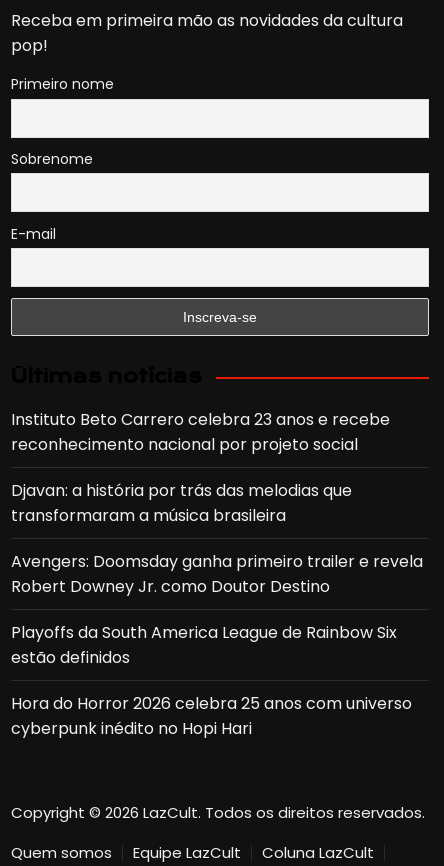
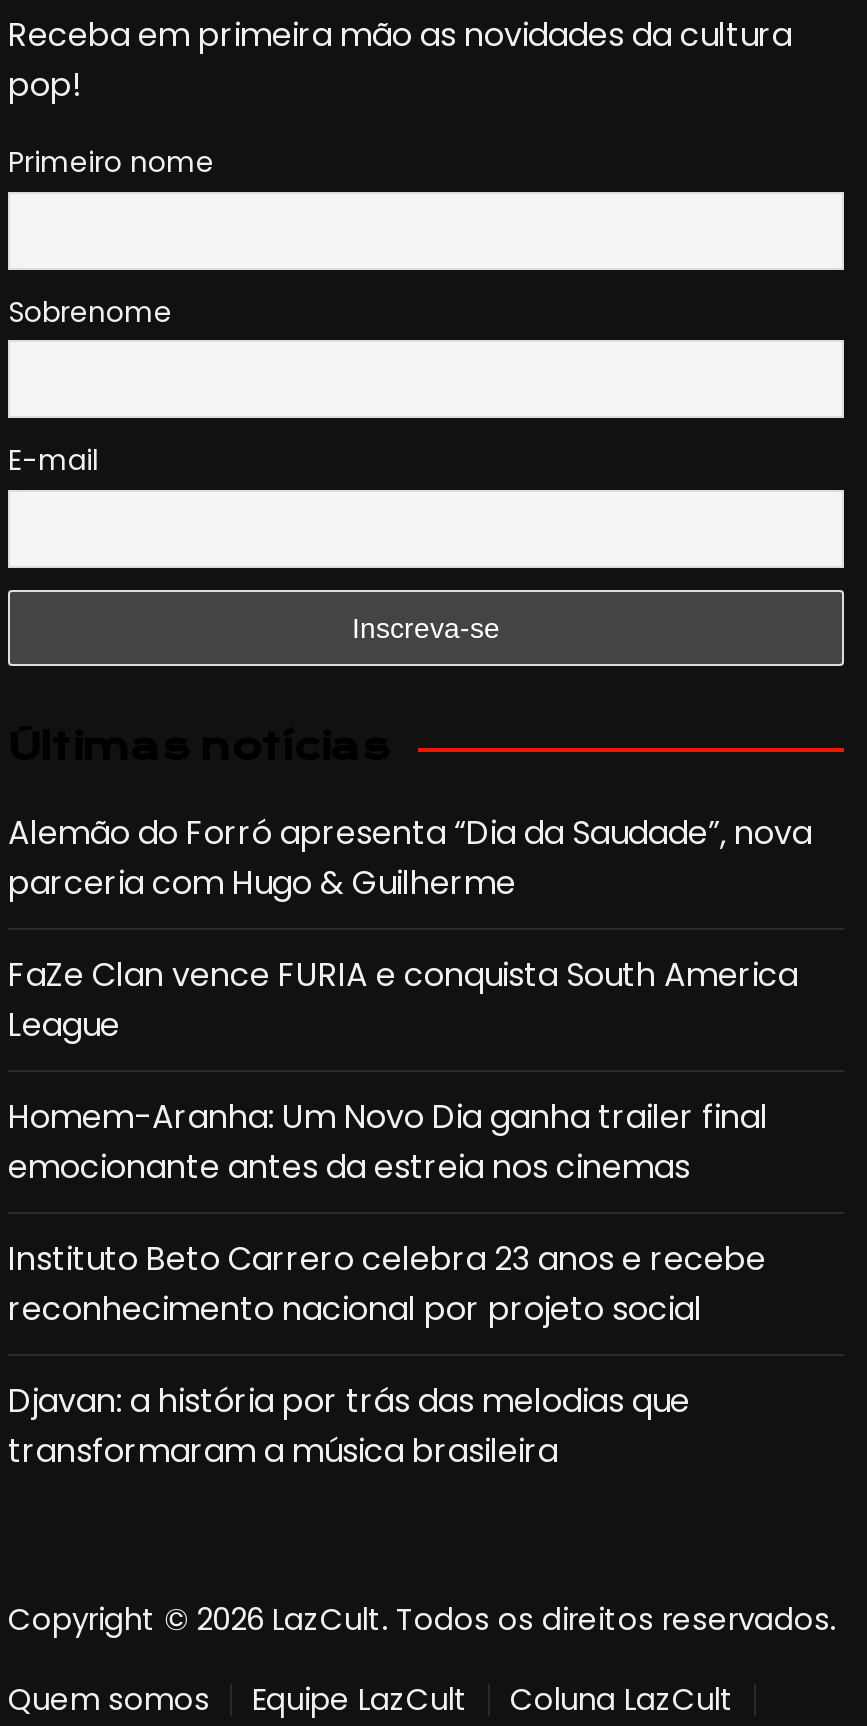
+ Alemão do Forró apresenta “Dia da Saudade”, nova
+ parceria com Hugo & Guilherme
+ FaZe Clan vence FURIA e conquista South America
+ League
+ Homem-Aranha: Um Novo Dia ganha trailer final
+ emocionante antes da estreia nos cinemas

moved down: Instituto Beto Carrero celebra 23 anos e recebe | reconhecimento nacional por projeto social | Djavan: a história por trás das melodias que | transformaram a música brasileira

- Avengers: Doomsday ganha primeiro trailer e revela
- Robert Downey Jr. como Doutor Destino
- Playoffs da South America League de Rainbow Six
- estão definidos
- Hora do Horror 2026 celebra 25 anos com universo
- cyberpunk inédito no Hopi Hari
